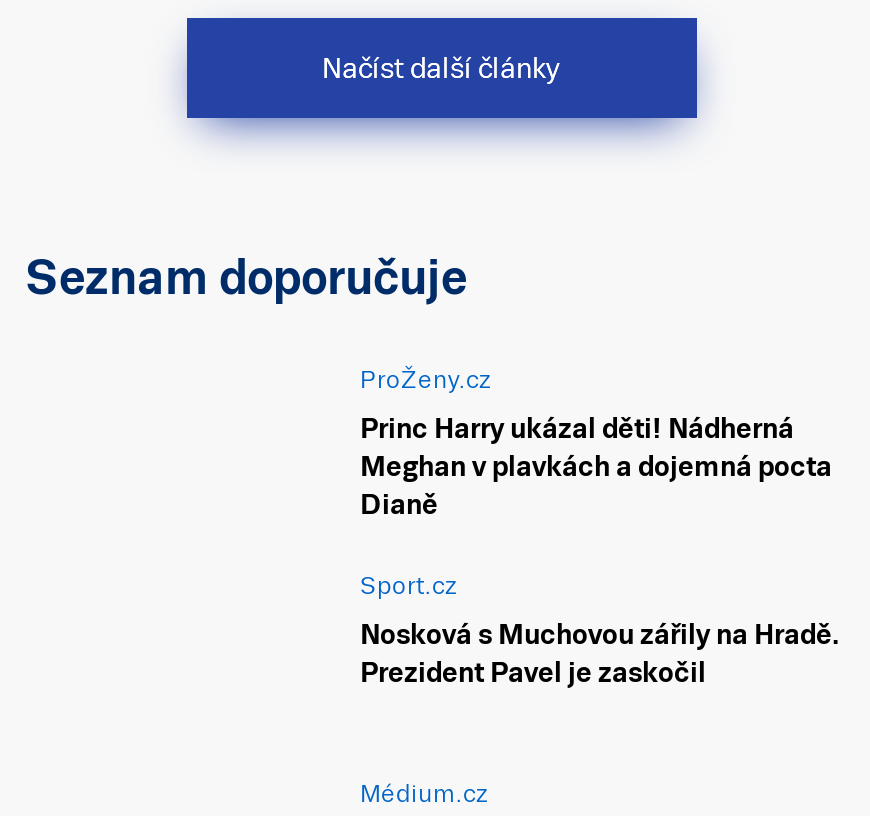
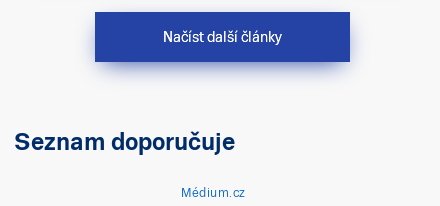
- ProŽeny.cz
- Princ Harry ukázal děti! Nádherná
- Meghan v plavkách a dojemná pocta
- Dianě
- Sport.cz
- Nosková s Muchovou zářily na Hradě.
- Prezident Pavel je zaskočil
